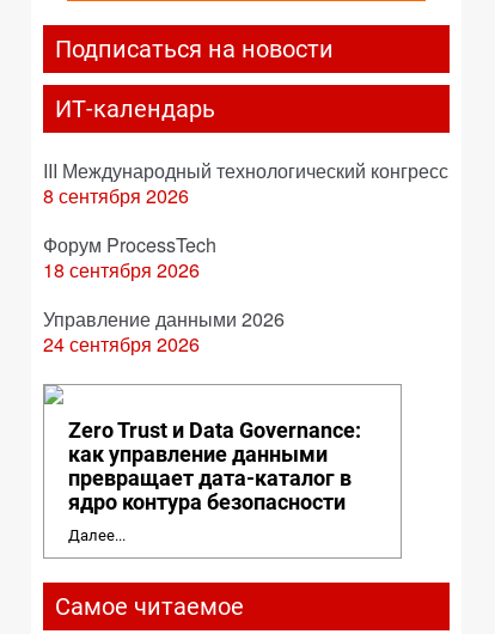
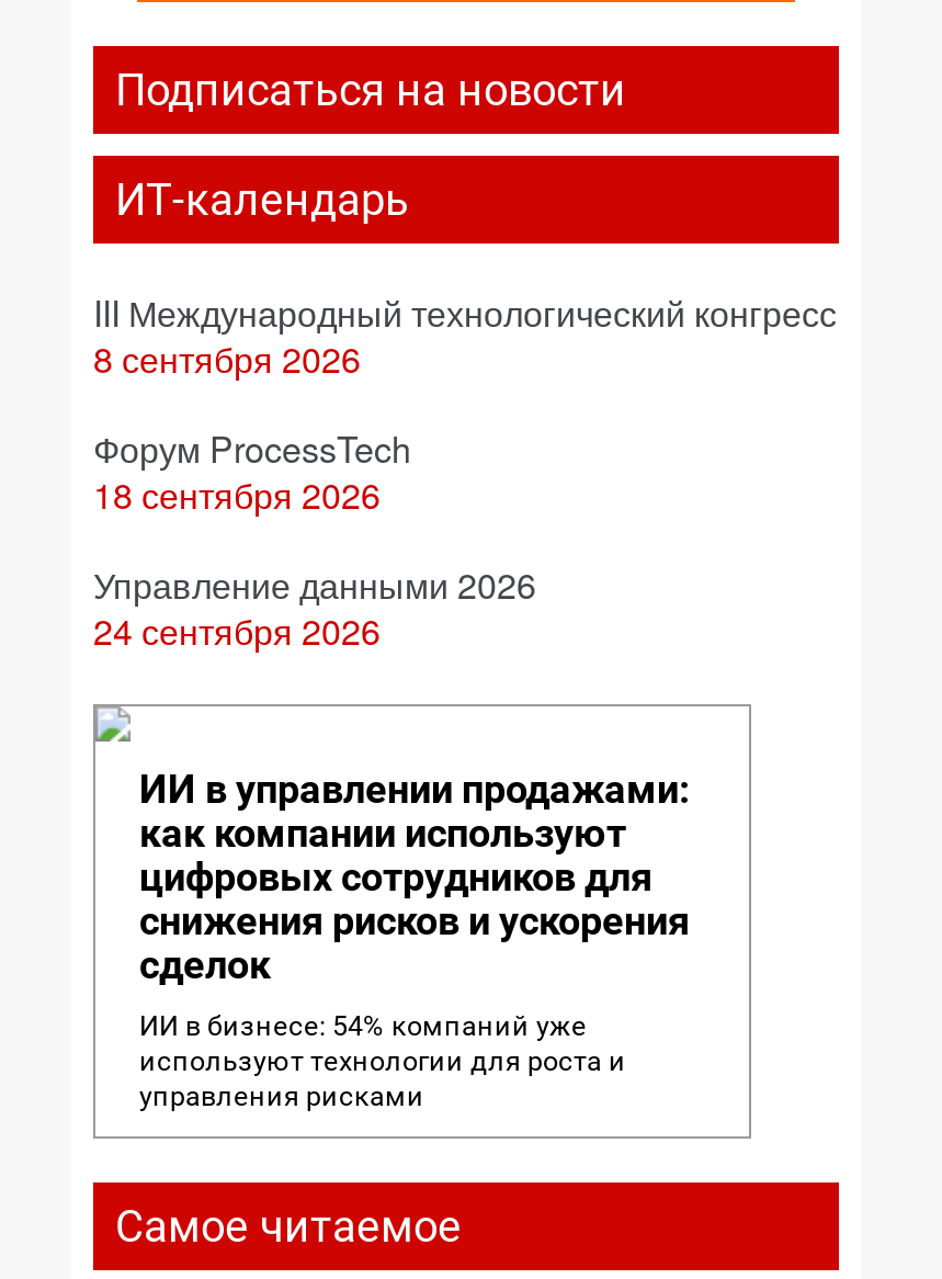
- Zero Trust и Data Governance:
- как управление данными
- превращает дата-каталог в
- ядро контура безопасности
+ ИИ в управлении продажами:
+ как компании используют
+ цифровых сотрудников для
+ снижения рисков и ускорения
+ сделок

- Далее...
+ ИИ в бизнесе: 54% компаний уже
+ используют технологии для роста и
+ управления рисками
